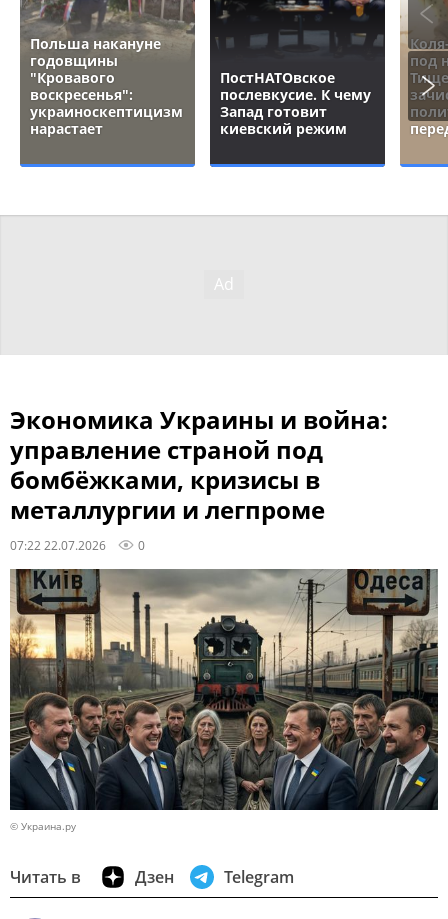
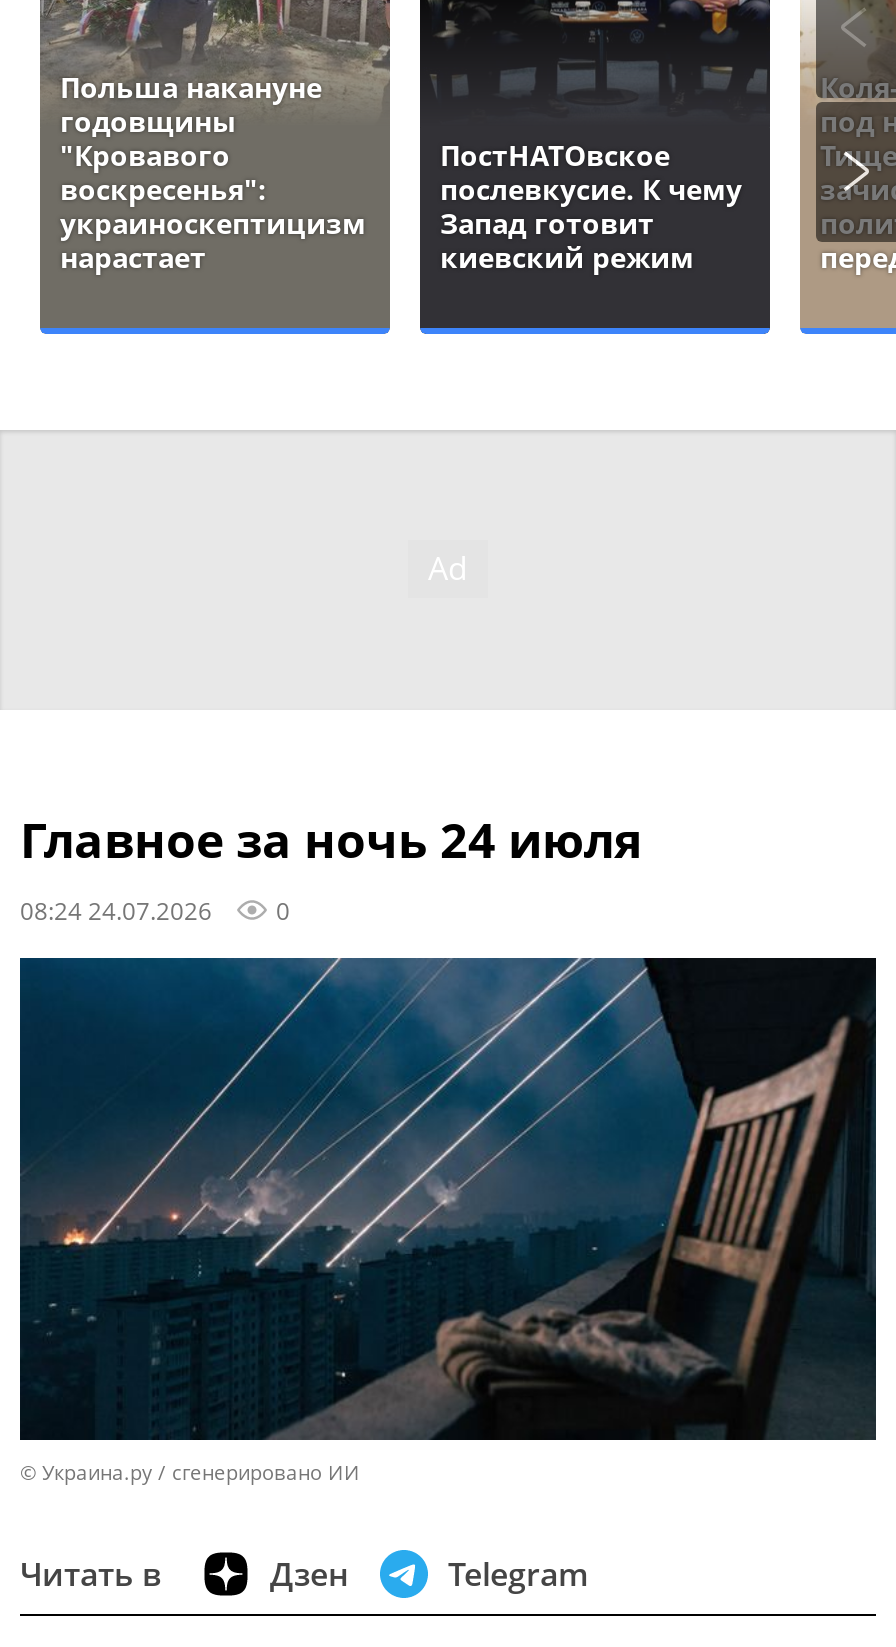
- Экономика Украины и война:
- управление страной под
- бомбёжками, кризисы в
- металлургии и легпроме
- 07:22 22.07.2026
+ Главное за ночь 24 июля
+ 08:24 24.07.2026

- [image]
- © Украина.ру
+ [image]
+ © Украина.ру / сгенерировано ИИ
